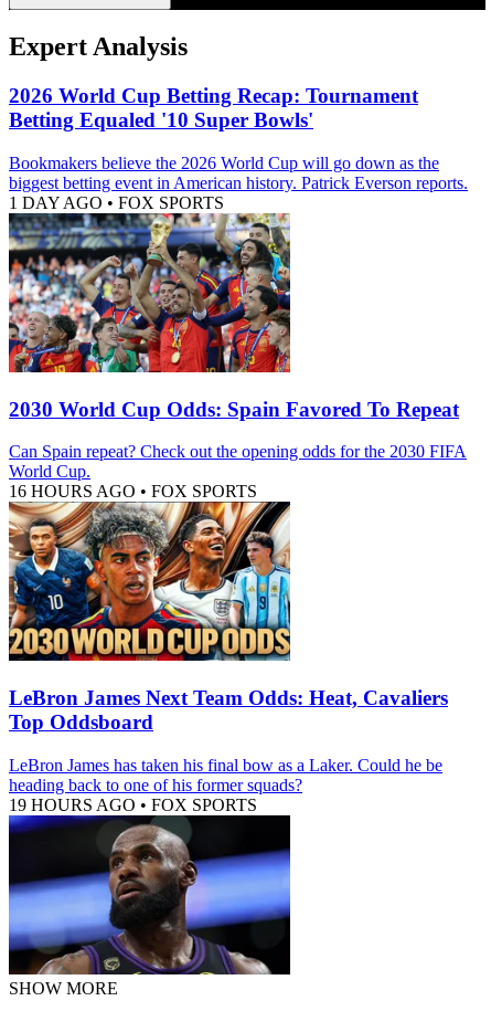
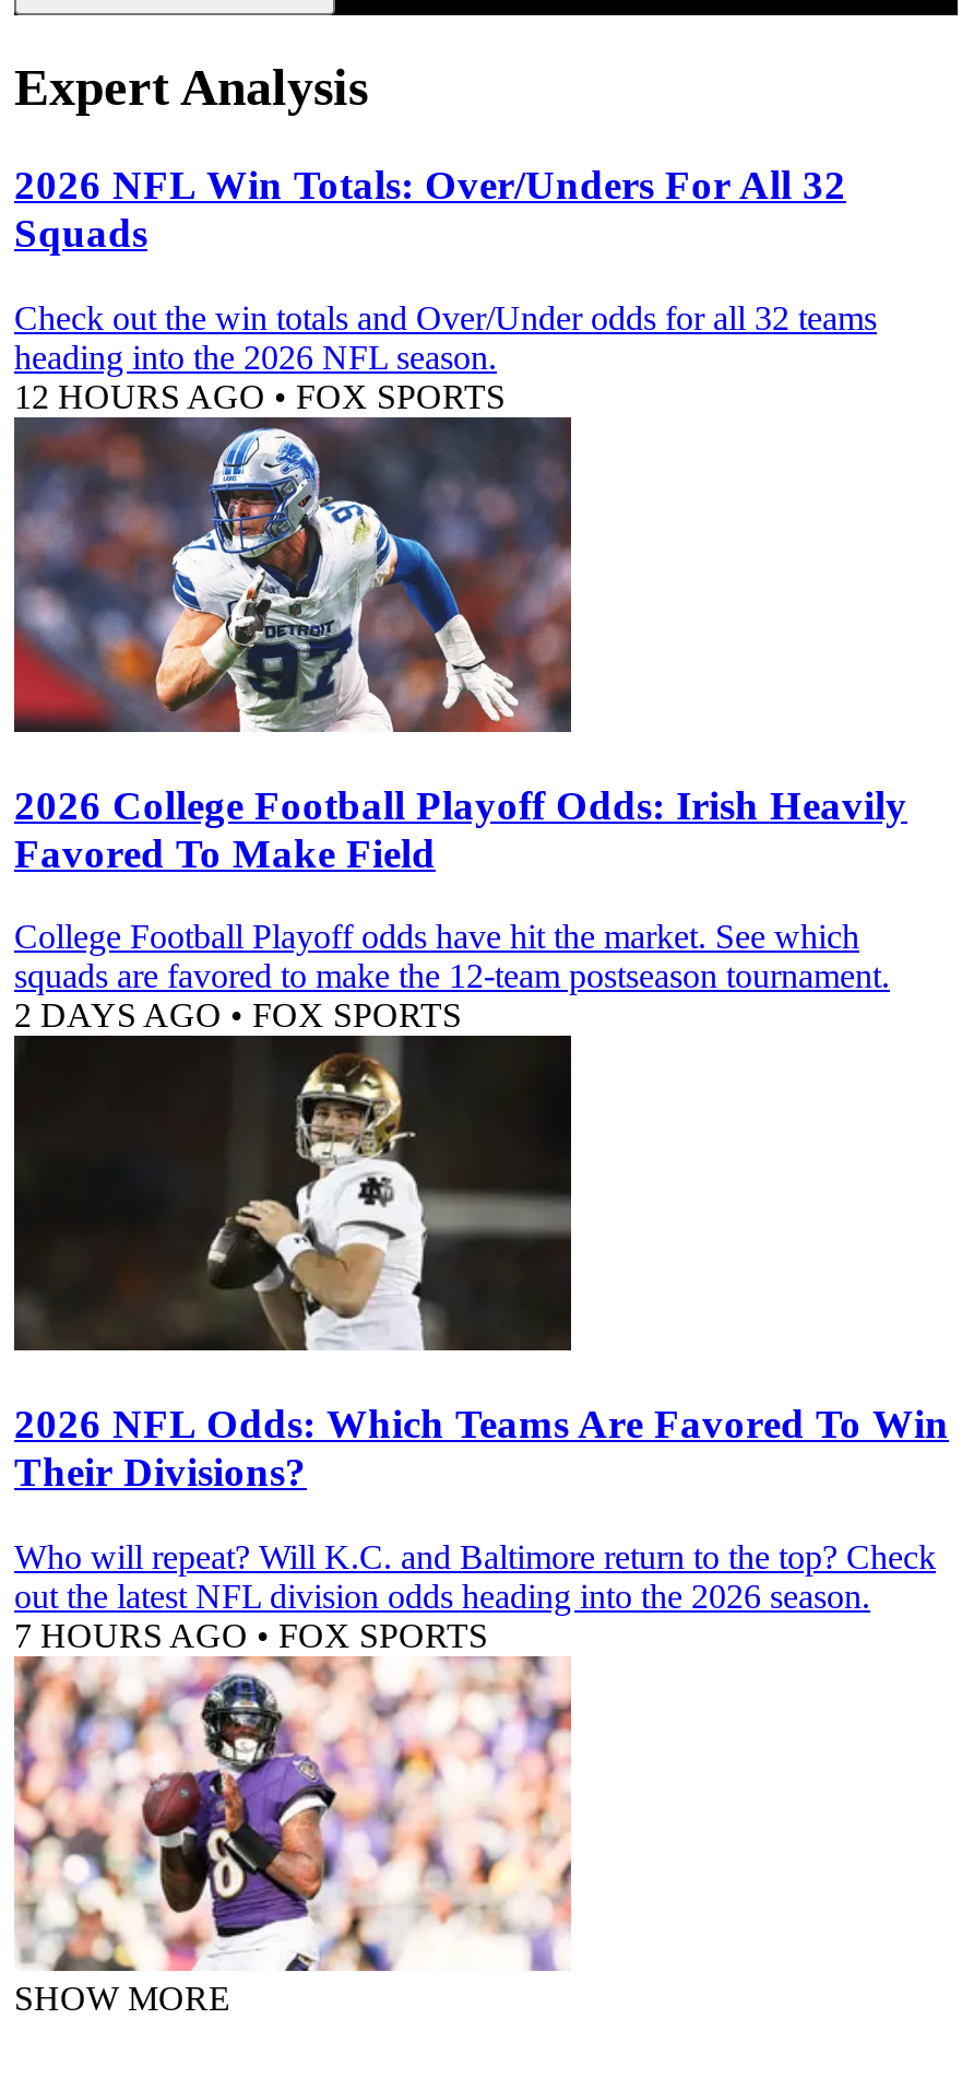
- 2026 World Cup Betting Recap: Tournament
- Betting Equaled '10 Super Bowls'
+ 2026 NFL Win Totals: Over/Unders For All 32
+ Squads

- Bookmakers believe the 2026 World Cup will go down as the
- biggest betting event in American history. Patrick Everson reports.
- 1 DAY AGO • FOX SPORTS
+ Check out the win totals and Over/Under odds for all 32 teams
+ heading into the 2026 NFL season.
+ 12 HOURS AGO • FOX SPORTS

- [image]
- 2030 World Cup Odds: Spain Favored To Repeat
+ [image]
+ 2026 College Football Playoff Odds: Irish Heavily
+ Favored To Make Field

- Can Spain repeat? Check out the opening odds for the 2030 FIFA
- World Cup.
- 16 HOURS AGO • FOX SPORTS
+ College Football Playoff odds have hit the market. See which
+ squads are favored to make the 12-team postseason tournament.
+ 2 DAYS AGO • FOX SPORTS

- [image]
- LeBron James Next Team Odds: Heat, Cavaliers
- Top Oddsboard
+ [image]
+ 2026 NFL Odds: Which Teams Are Favored To Win
+ Their Divisions?

- LeBron James has taken his final bow as a Laker. Could he be
- heading back to one of his former squads?
- 19 HOURS AGO • FOX SPORTS
+ Who will repeat? Will K.C. and Baltimore return to the top? Check
+ out the latest NFL division odds heading into the 2026 season.
+ 7 HOURS AGO • FOX SPORTS

- [image]
+ [image]
